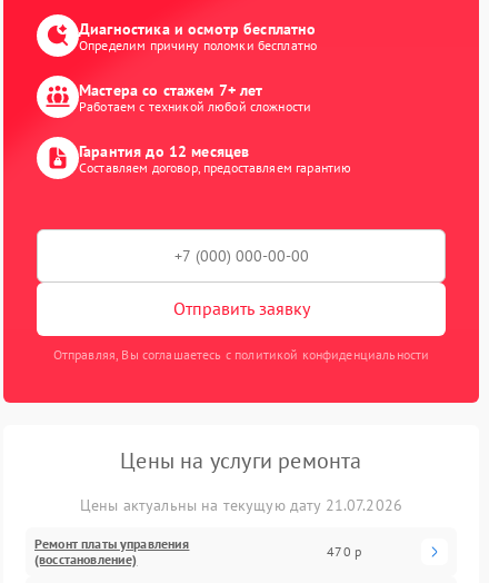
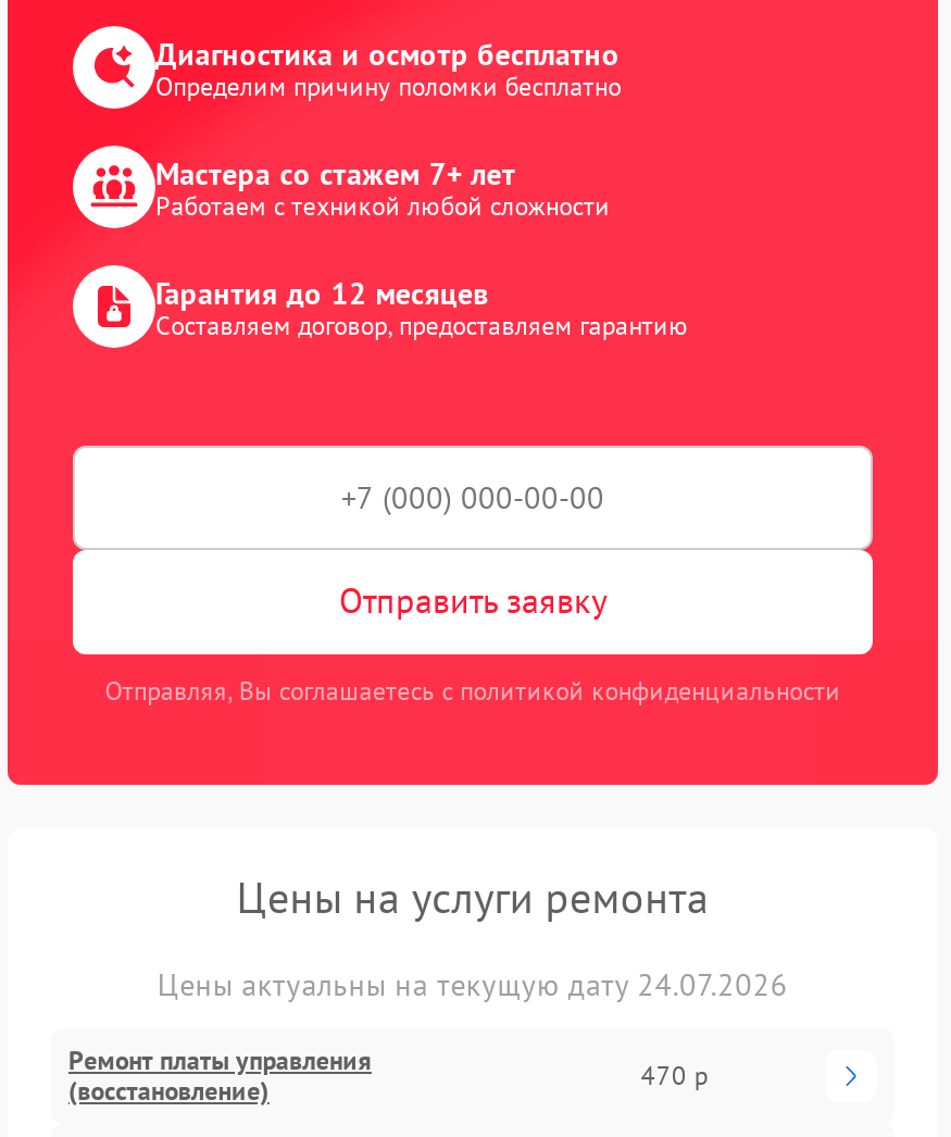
- Цены актуальны на текущую дату 21.07.2026
+ Цены актуальны на текущую дату 24.07.2026
